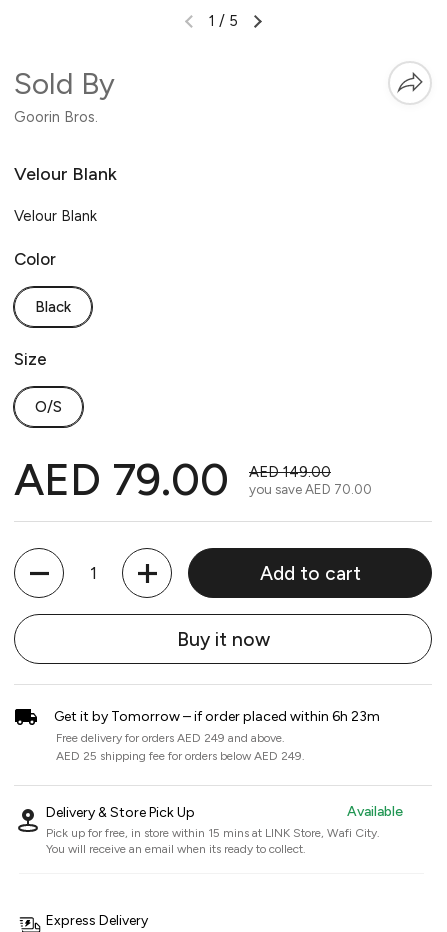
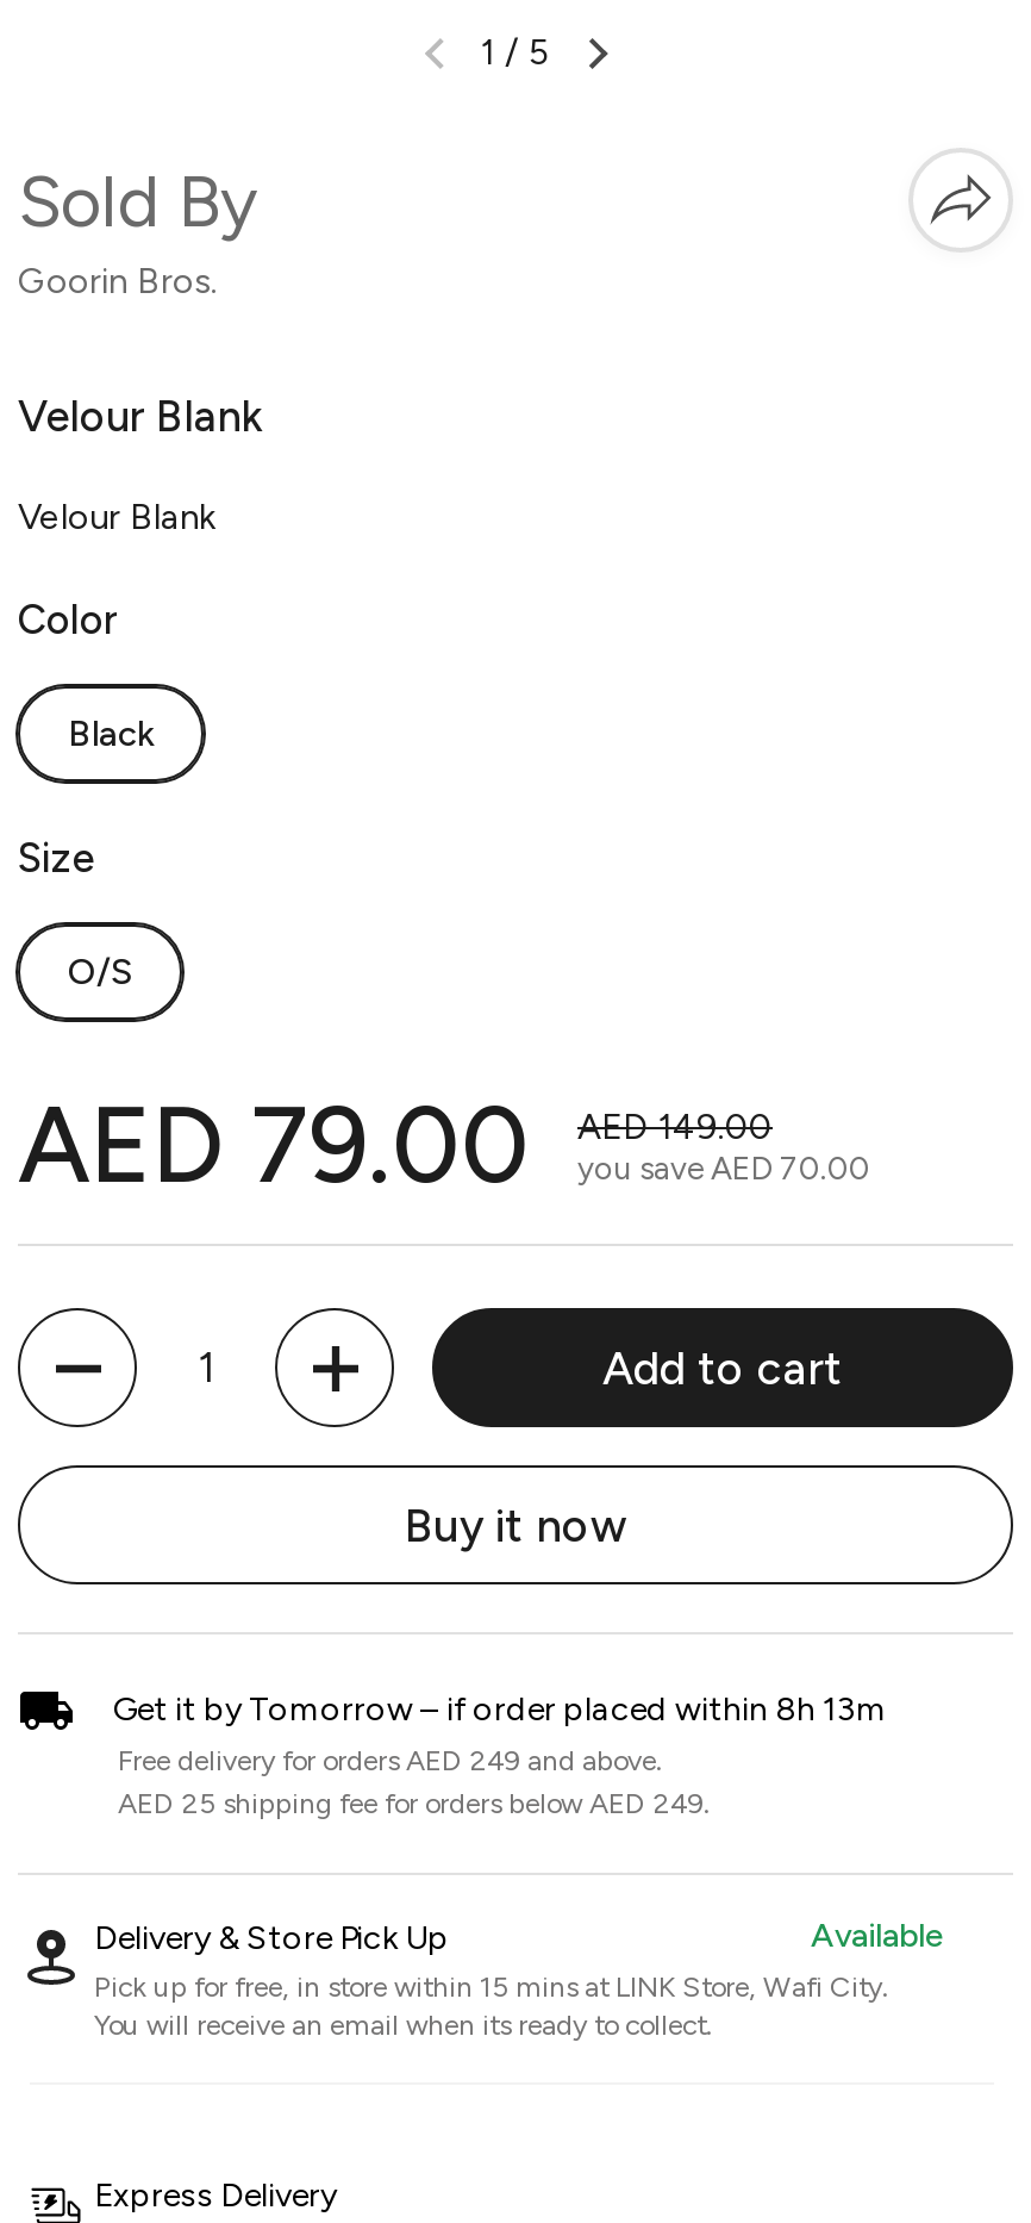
- Get it by Tomorrow – if order placed within 6h 23m
+ Get it by Tomorrow – if order placed within 8h 13m
